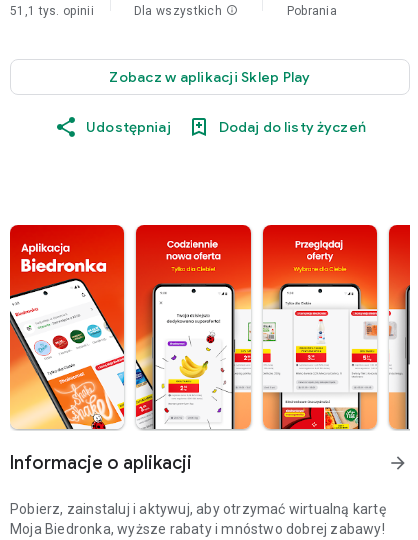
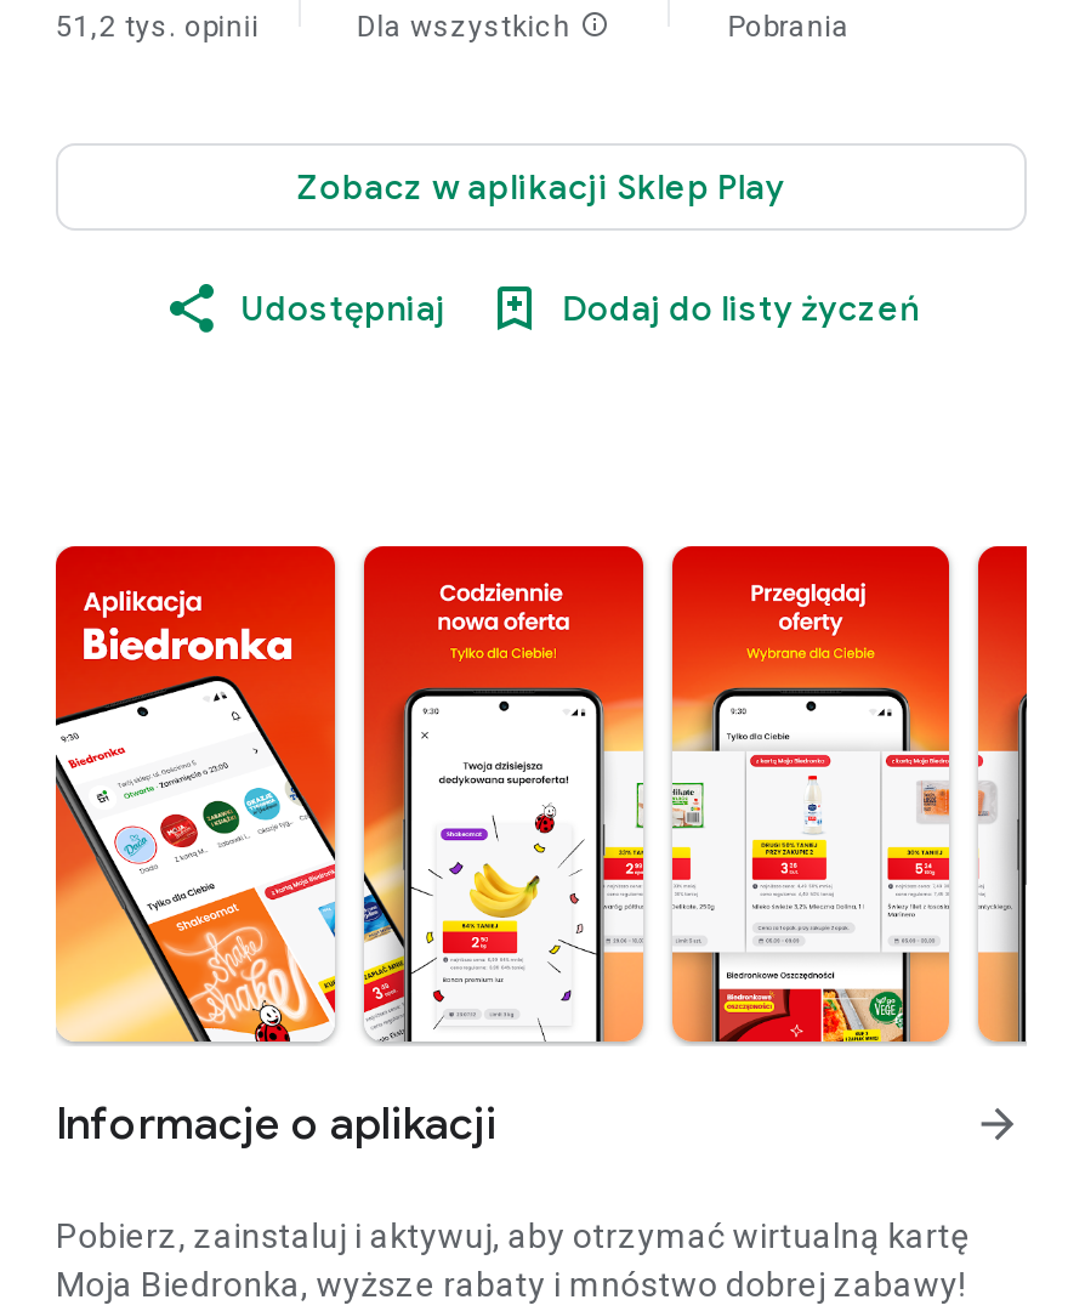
- 51,1 tys. opinii
+ 51,2 tys. opinii
